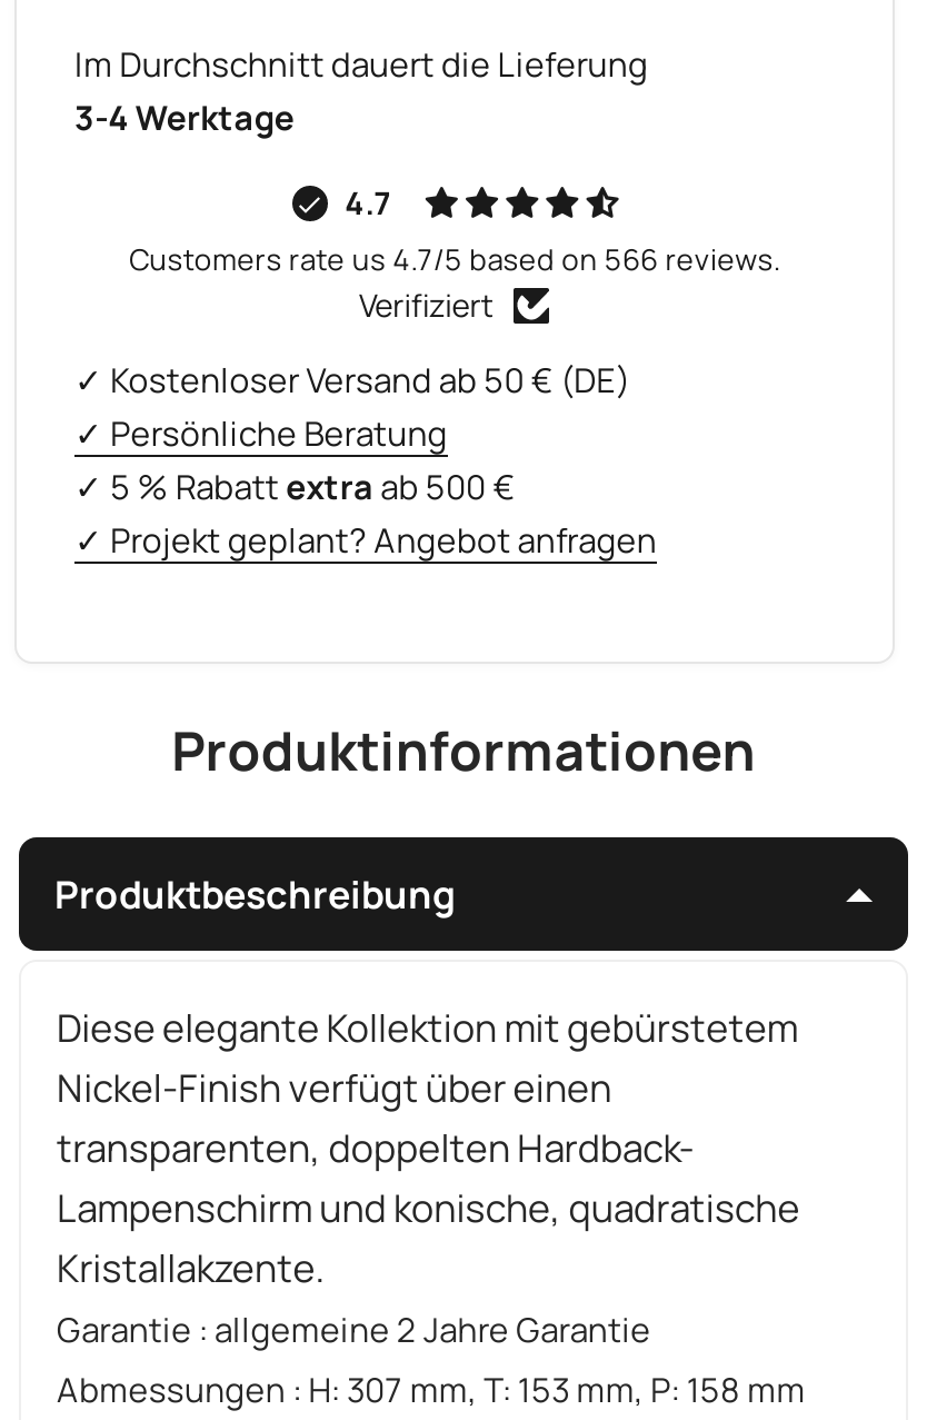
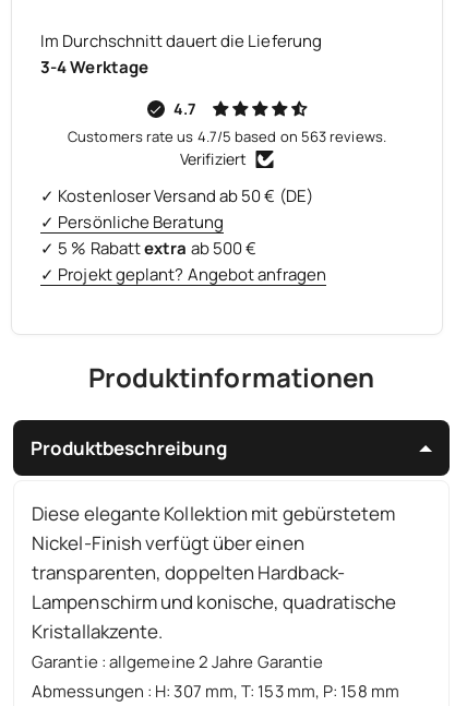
- Customers rate us 4.7/5 based on 566 reviews.
+ Customers rate us 4.7/5 based on 563 reviews.
